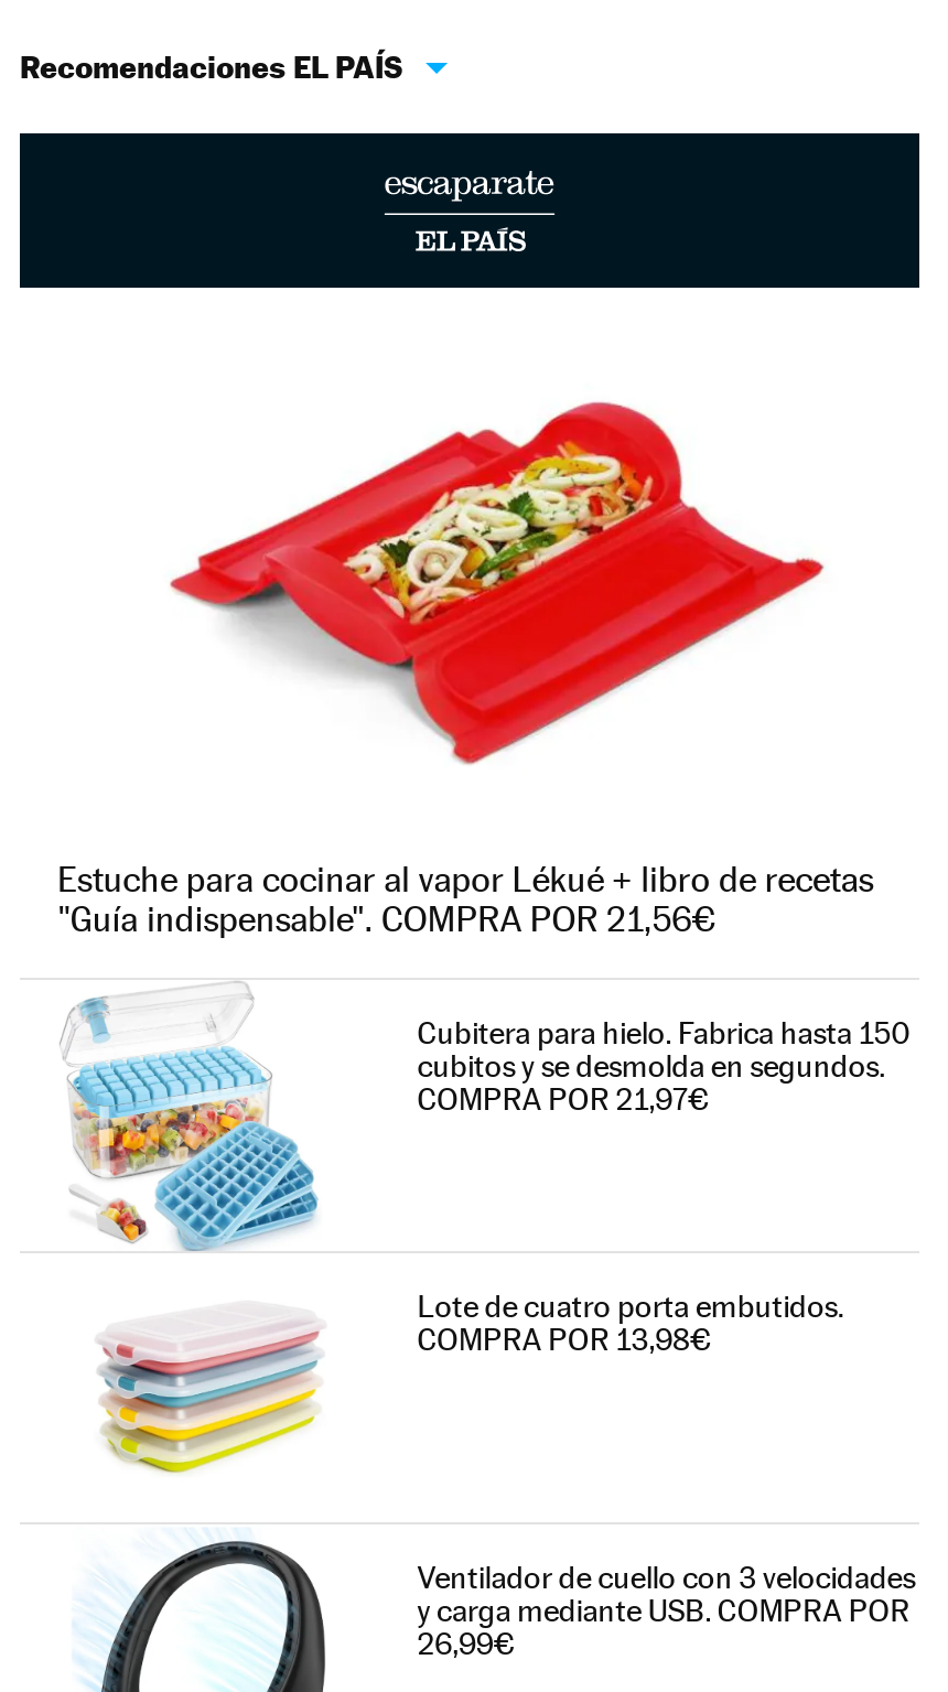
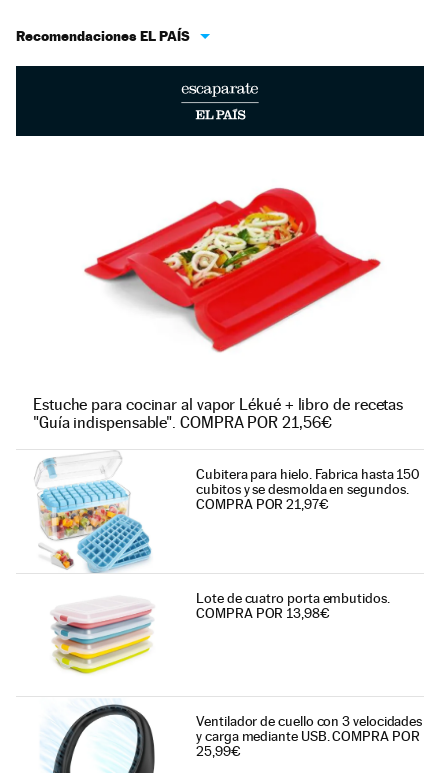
- 26,99€
+ 25,99€
